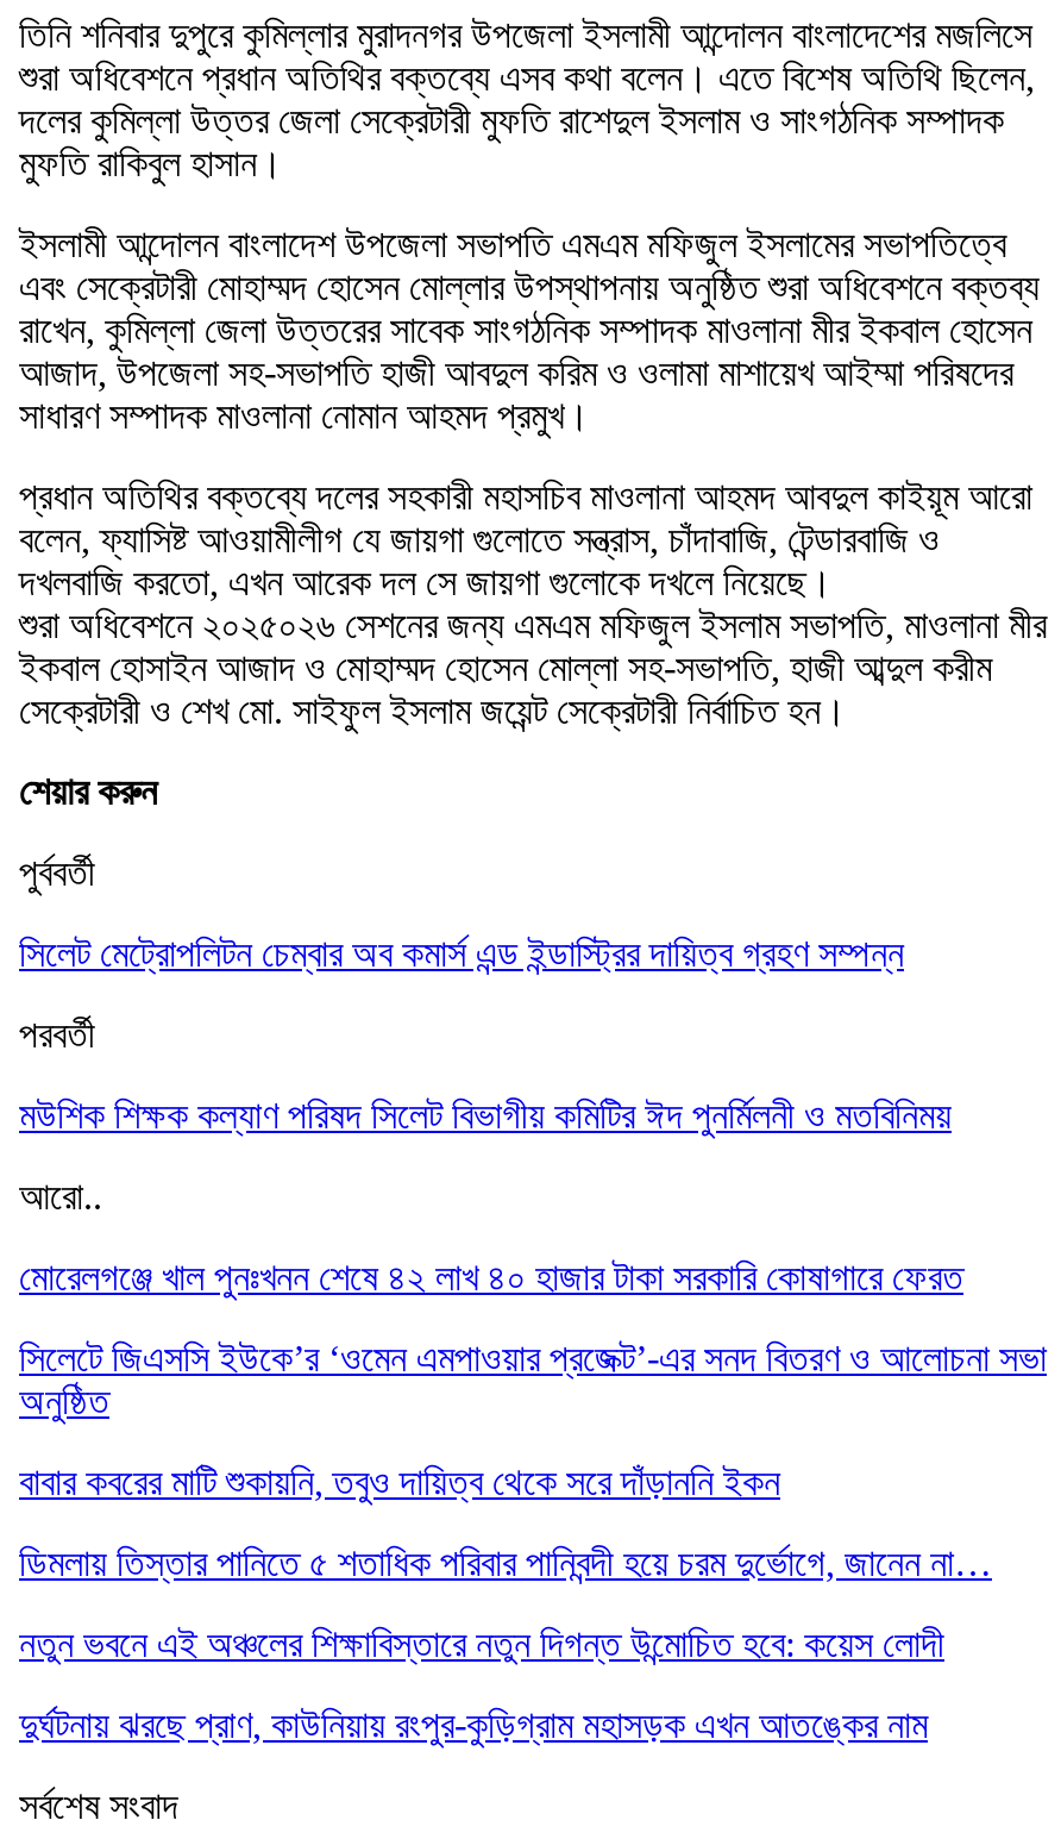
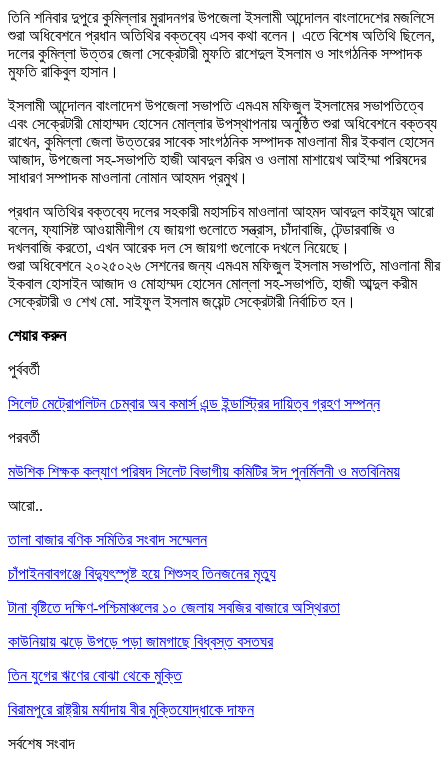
- মোরেলগঞ্জে খাল পুনঃখনন শেষে ৪২ লাখ ৪০ হাজার টাকা সরকারি কোষাগারে ফেরত
+ তালা বাজার বণিক সমিতির সংবাদ সম্মেলন

- সিলেটে জিএসসি ইউকে’র ‘ওমেন এমপাওয়ার প্রজেক্ট’-এর সনদ বিতরণ ও আলোচনা সভা
- অনুষ্ঠিত
+ চাঁপাইনবাবগঞ্জে বিদ্যুৎস্পৃষ্ট হয়ে শিশুসহ তিনজনের মৃত্যু

- বাবার কবরের মাটি শুকায়নি, তবুও দায়িত্ব থেকে সরে দাঁড়াননি ইকন
+ টানা বৃষ্টিতে দক্ষিণ-পশ্চিমাঞ্চলের ১০ জেলায় সবজির বাজারে অস্থিরতা

- ডিমলায় তিস্তার পানিতে ৫ শতাধিক পরিবার পানিবন্দী হয়ে চরম দুর্ভোগে, জানেন না…
+ কাউনিয়ায় ঝড়ে উপড়ে পড়া জামগাছে বিধ্বস্ত বসতঘর

- নতুন ভবনে এই অঞ্চলের শিক্ষাবিস্তারে নতুন দিগন্ত উন্মোচিত হবে: কয়েস লোদী
+ তিন যুগের ঋণের বোঝা থেকে মুক্তি

- দুর্ঘটনায় ঝরছে প্রাণ, কাউনিয়ায় রংপুর-কুড়িগ্রাম মহাসড়ক এখন আতঙ্কের নাম
+ বিরামপুরে রাষ্ট্রীয় মর্যাদায় বীর মুক্তিযোদ্ধাকে দাফন
